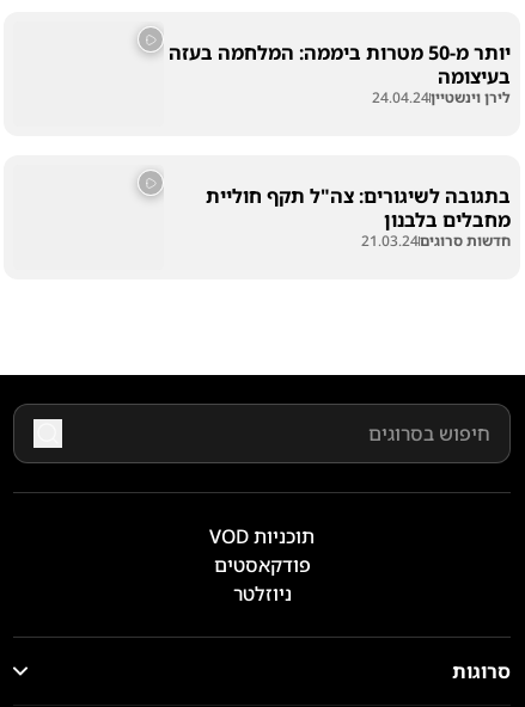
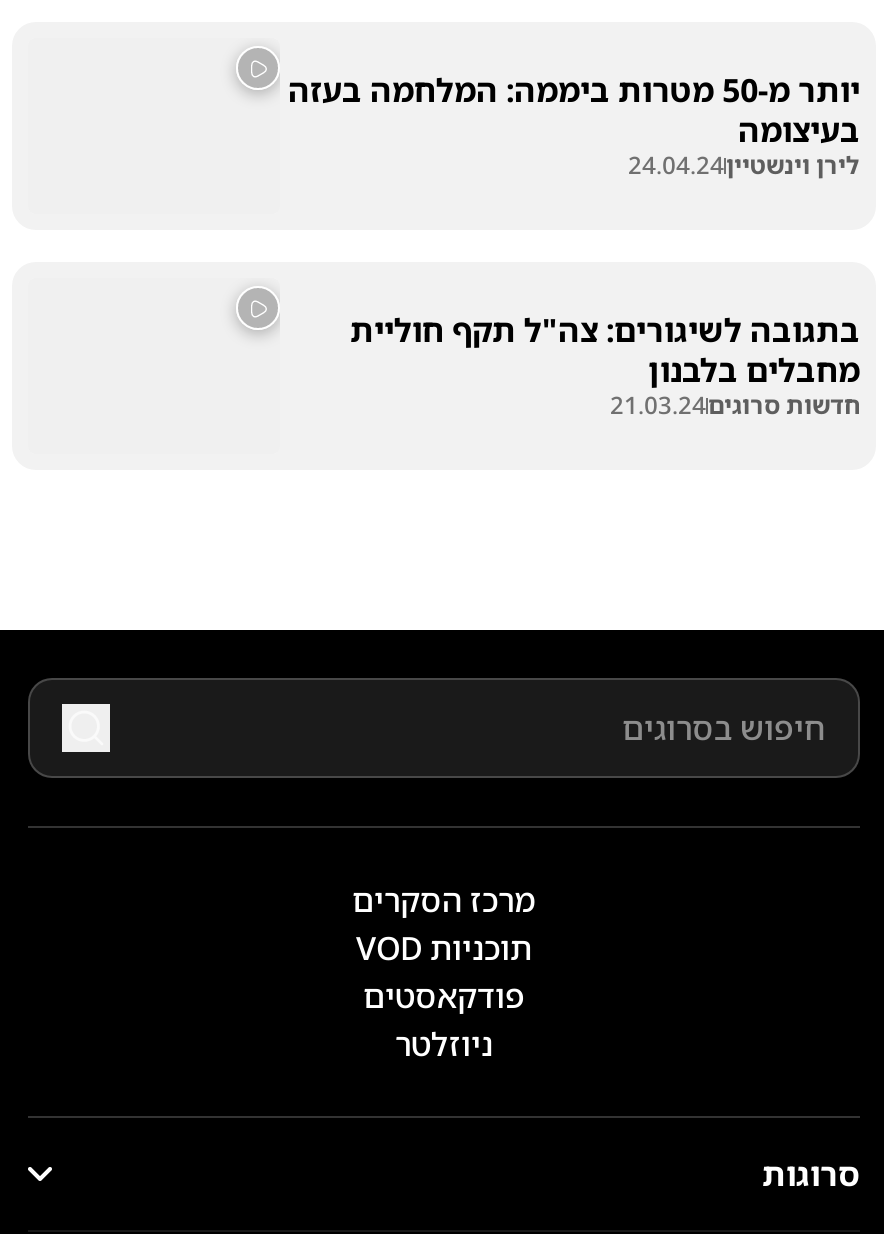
+ מרכז הסקרים
